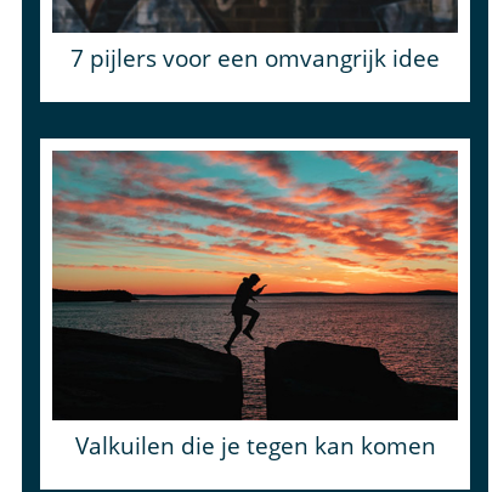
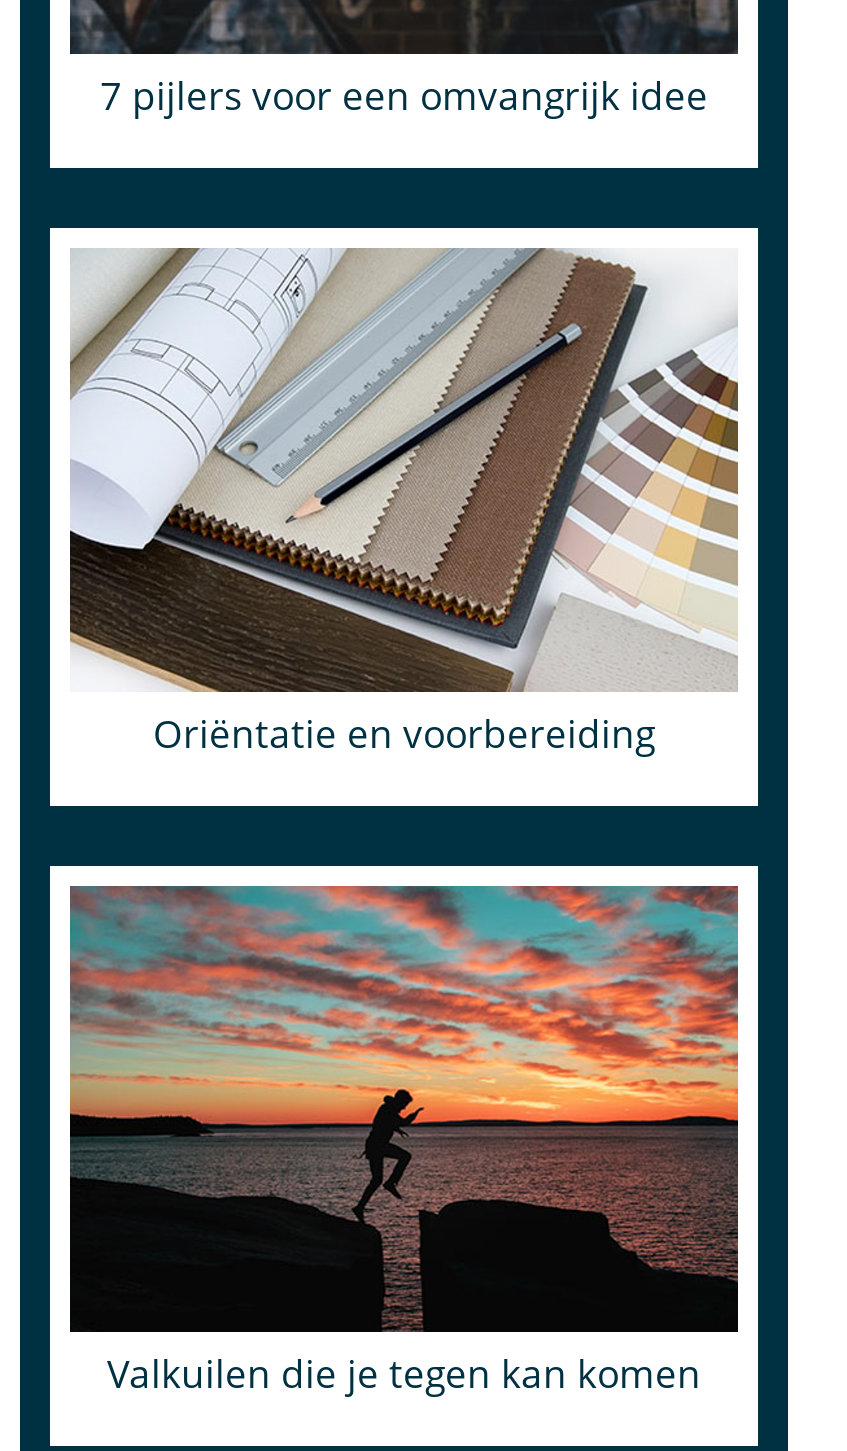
+ [image]
+ Oriëntatie en voorbereiding
